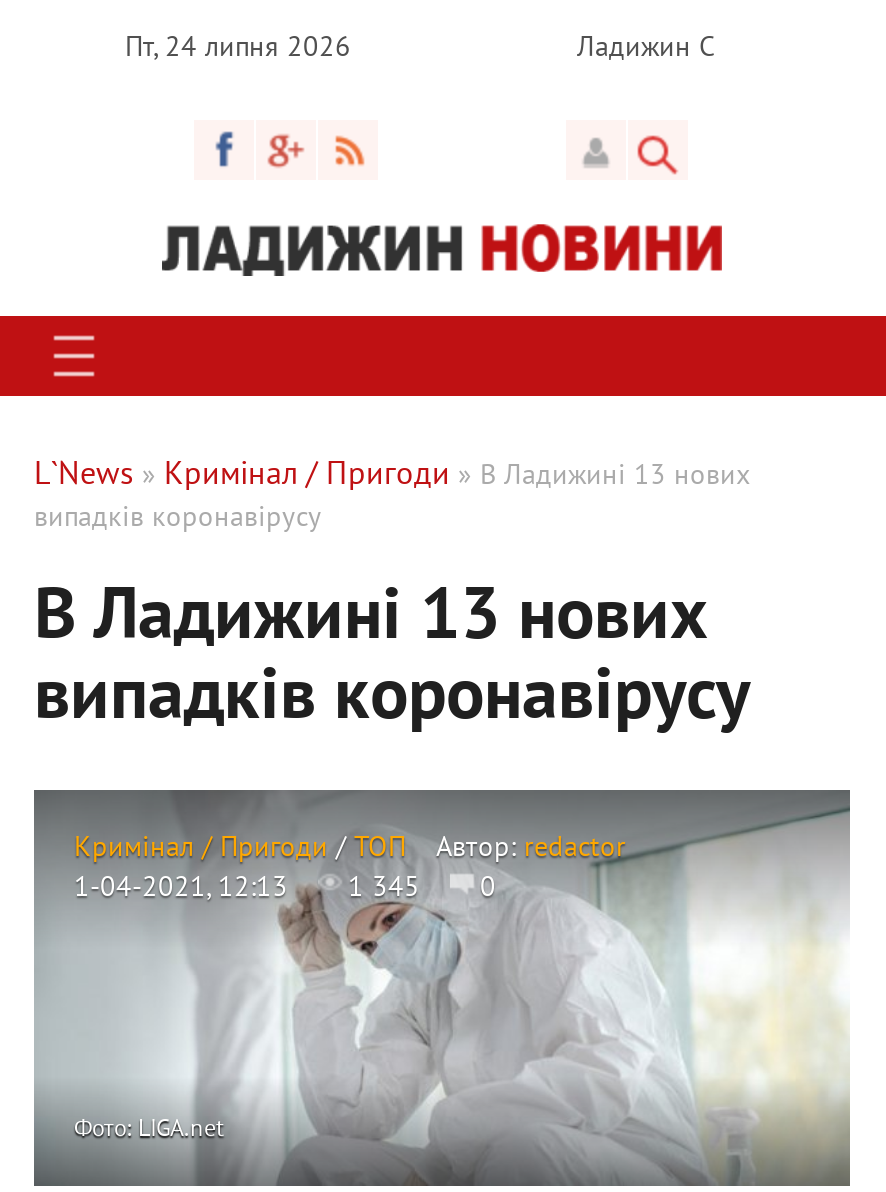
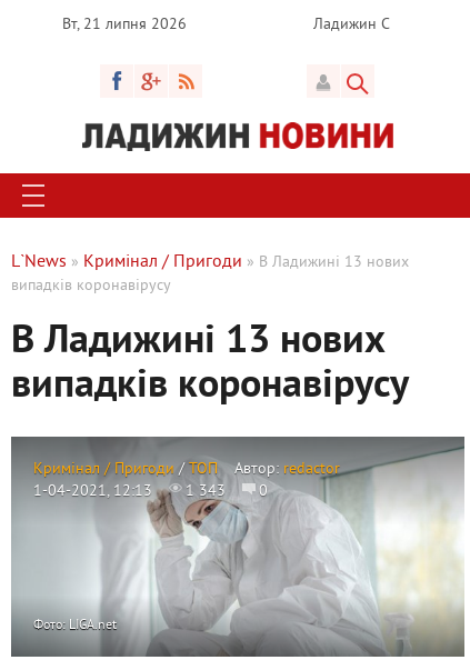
- Пт, 24 липня 2026
+ Вт, 21 липня 2026

- 1-04-2021, 12:13 1 345 0
+ 1-04-2021, 12:13 1 343 0
